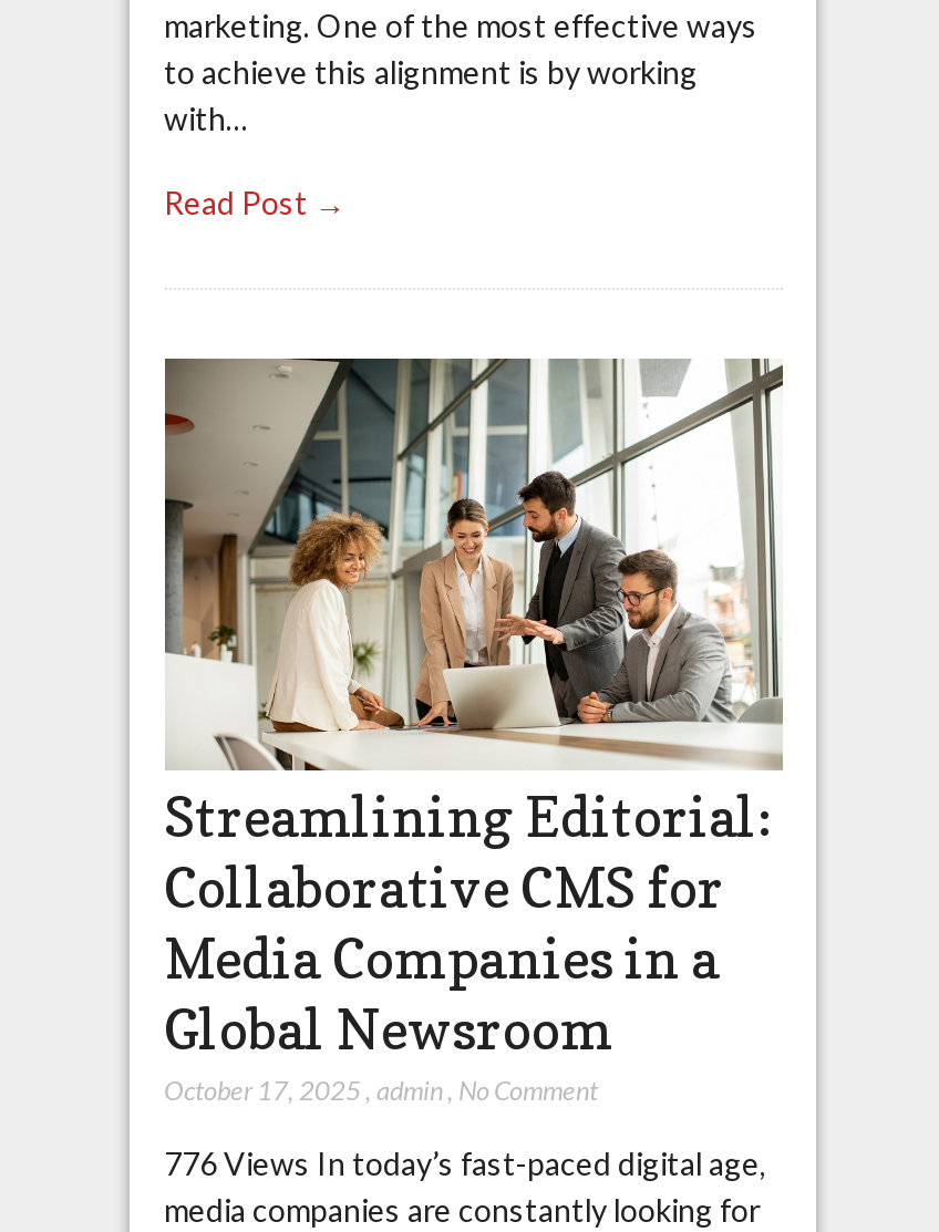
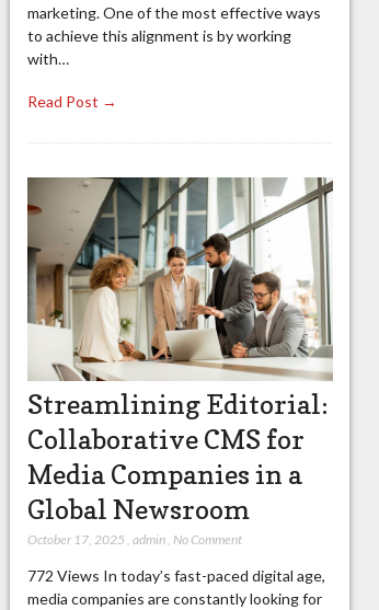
- 776 Views In today’s fast-paced digital age,
+ 772 Views In today’s fast-paced digital age,
